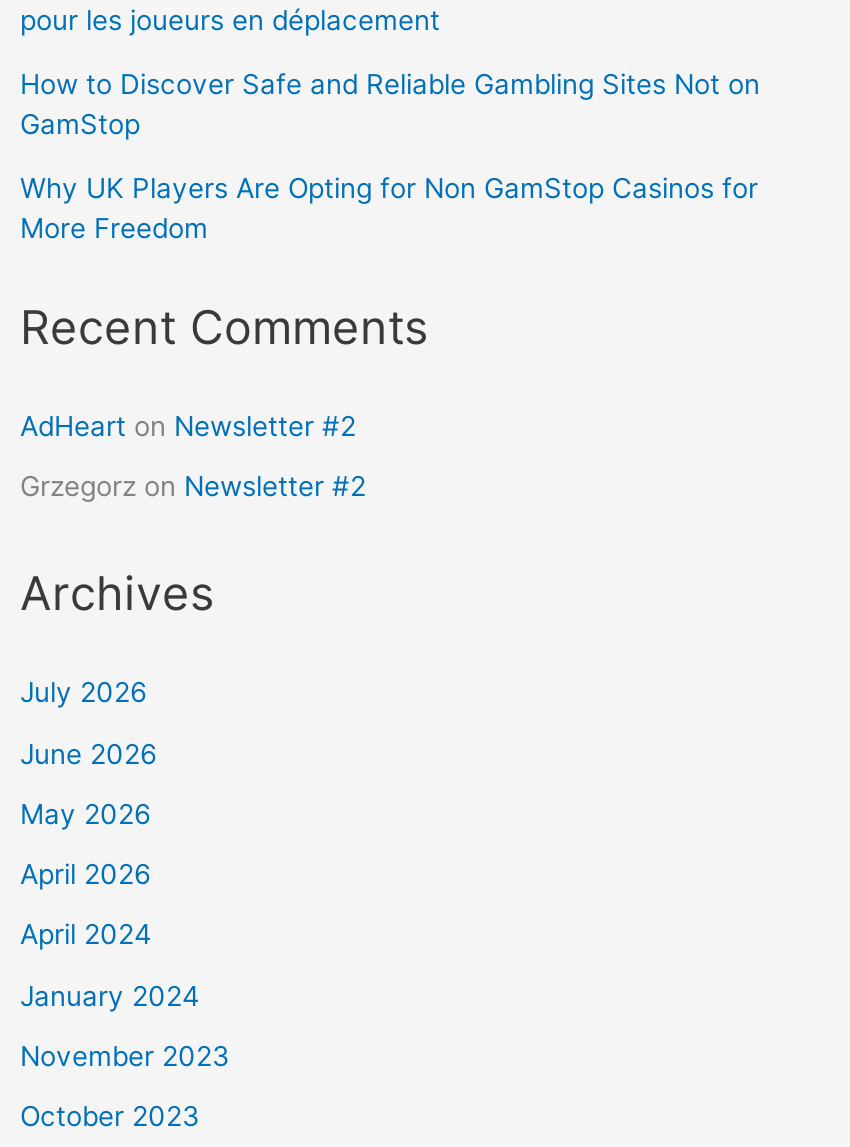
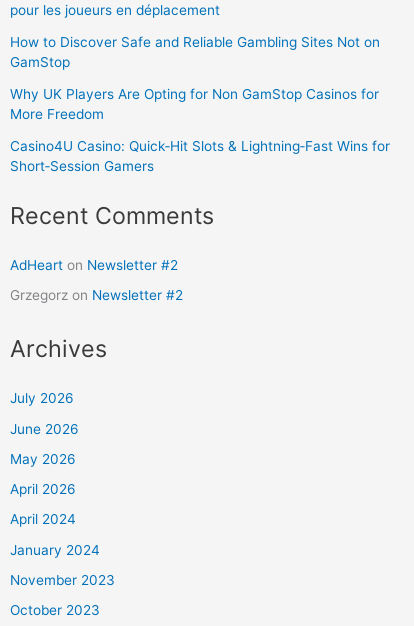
+ Casino4U Casino: Quick‑Hit Slots & Lightning‑Fast Wins for
+ Short‑Session Gamers
